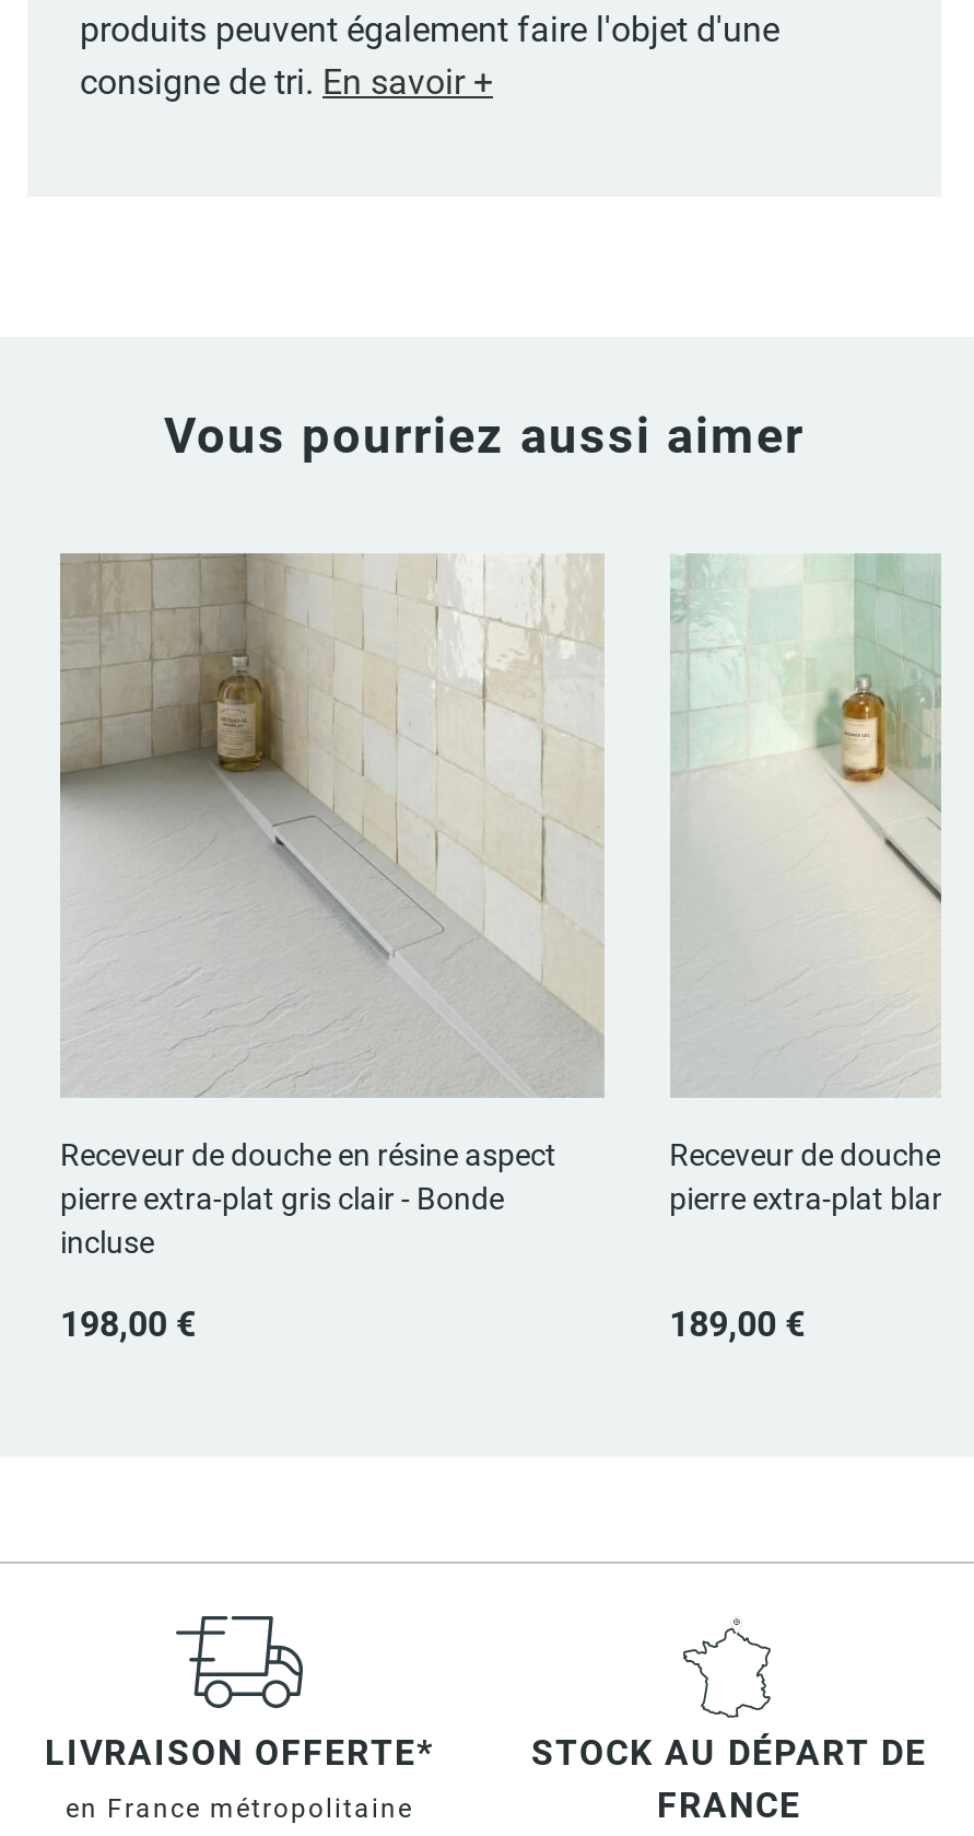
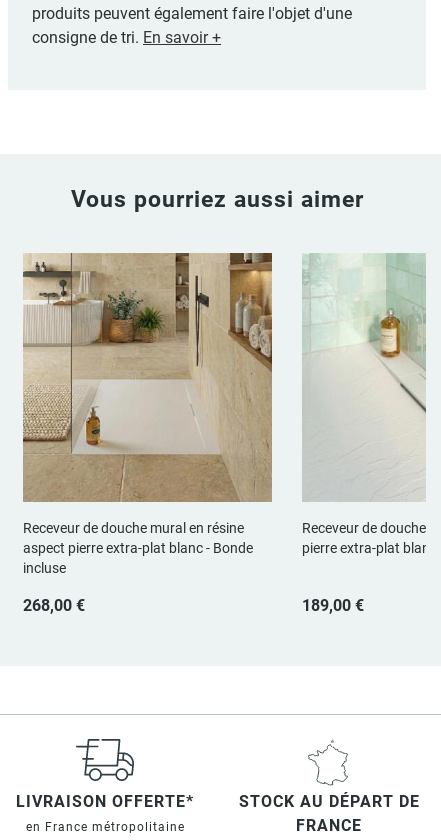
- [image]
- Receveur de douche en résine aspect
+ [image]
+ Receveur de douche mural en résine

- pierre extra-plat gris clair - Bonde
+ aspect pierre extra-plat blanc - Bonde

- 198,00 €
+ 268,00 €
